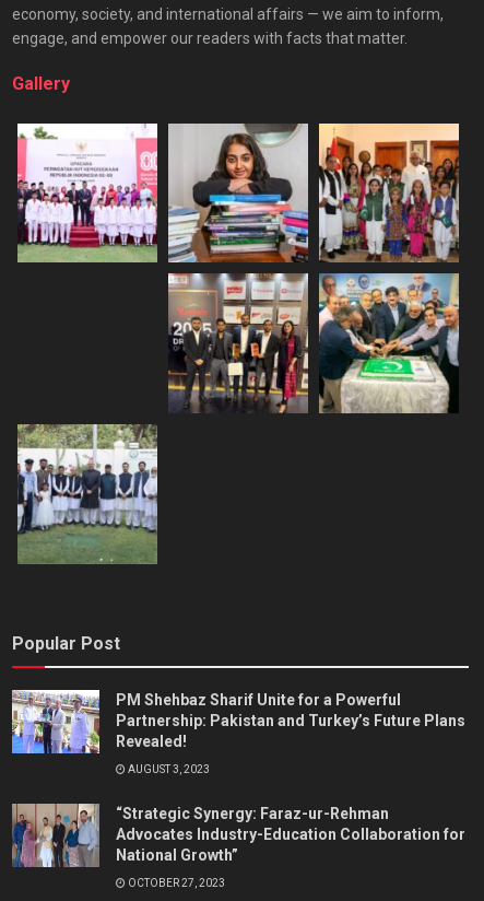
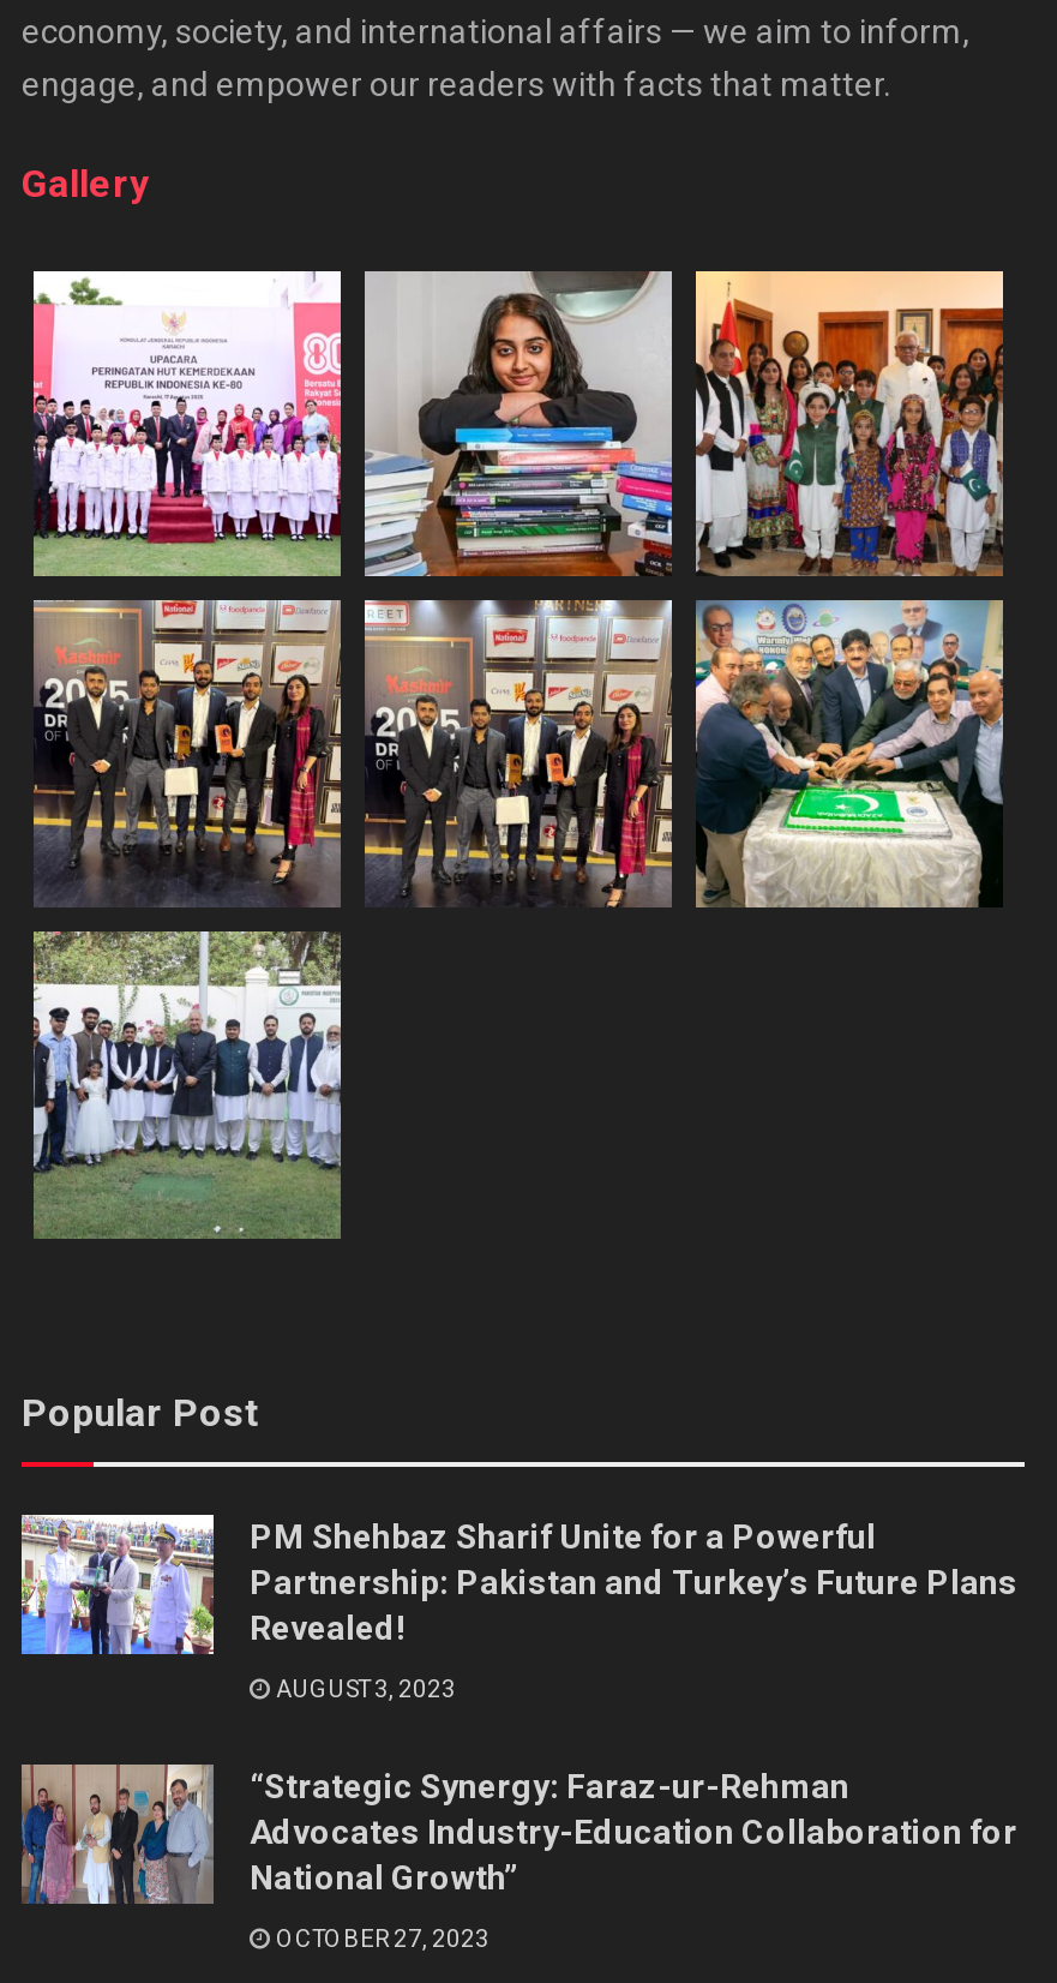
+ [image]
